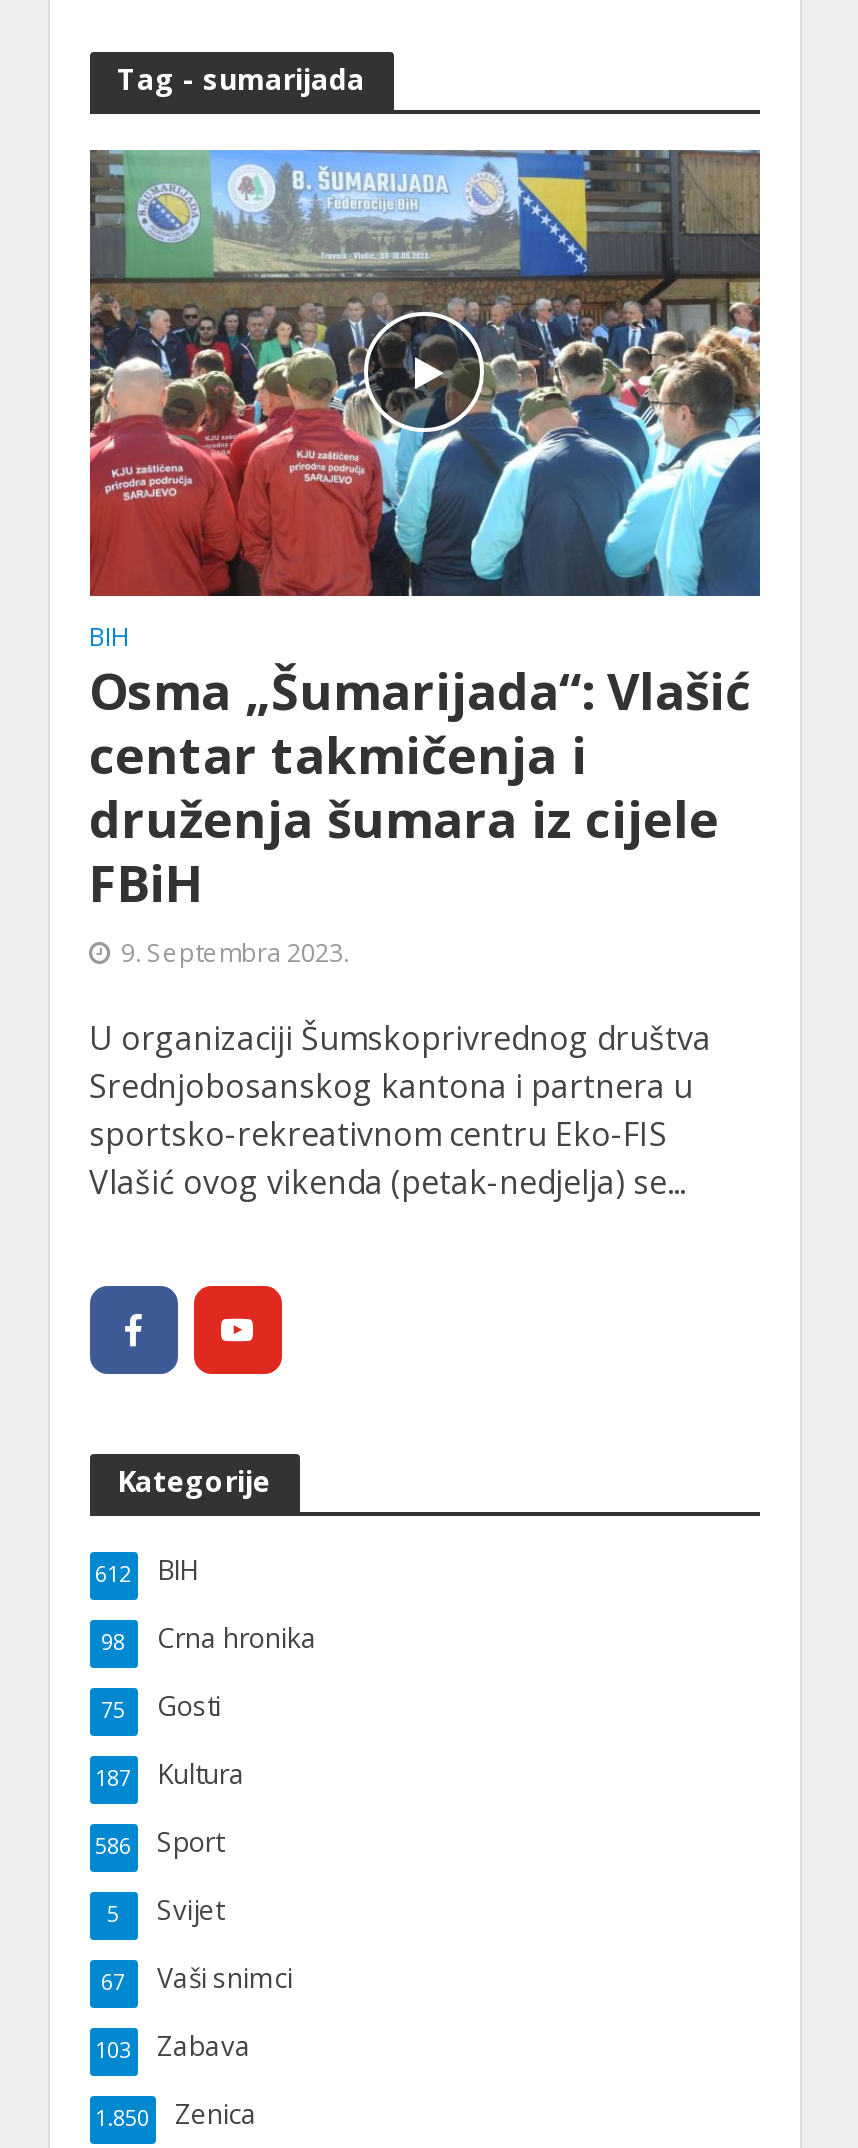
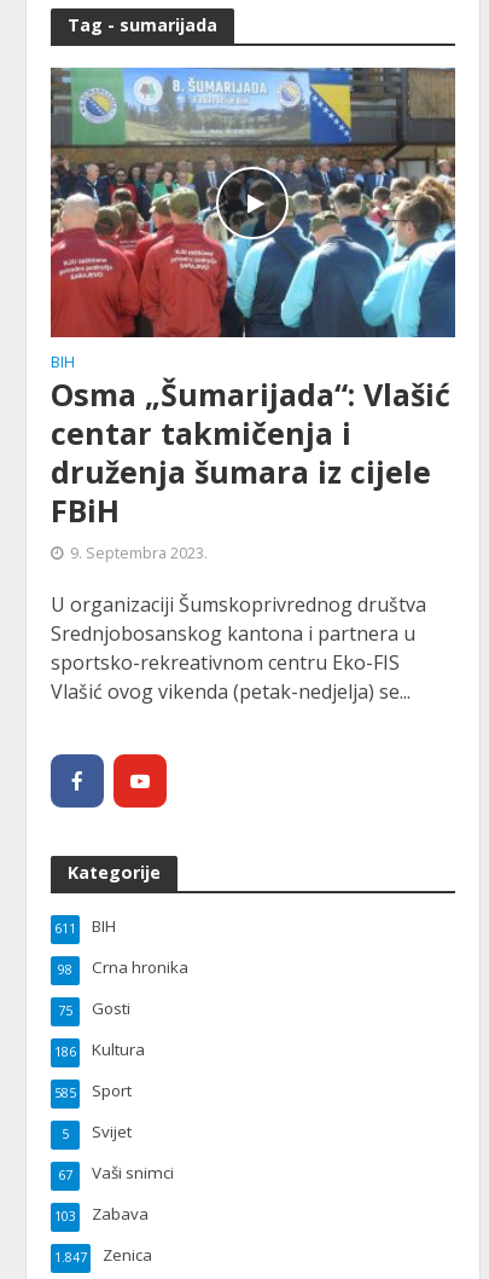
- 612 BIH
+ 611 BIH

- 187 Kultura
+ 186 Kultura

- 586 Sport
+ 585 Sport

- 1.850 Zenica
+ 1.847 Zenica
